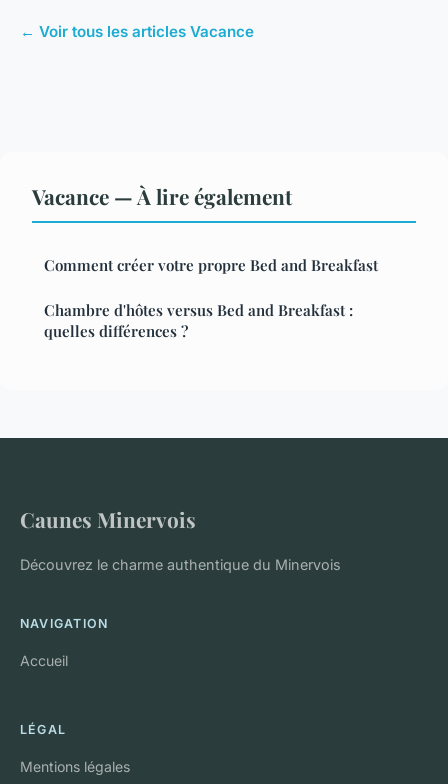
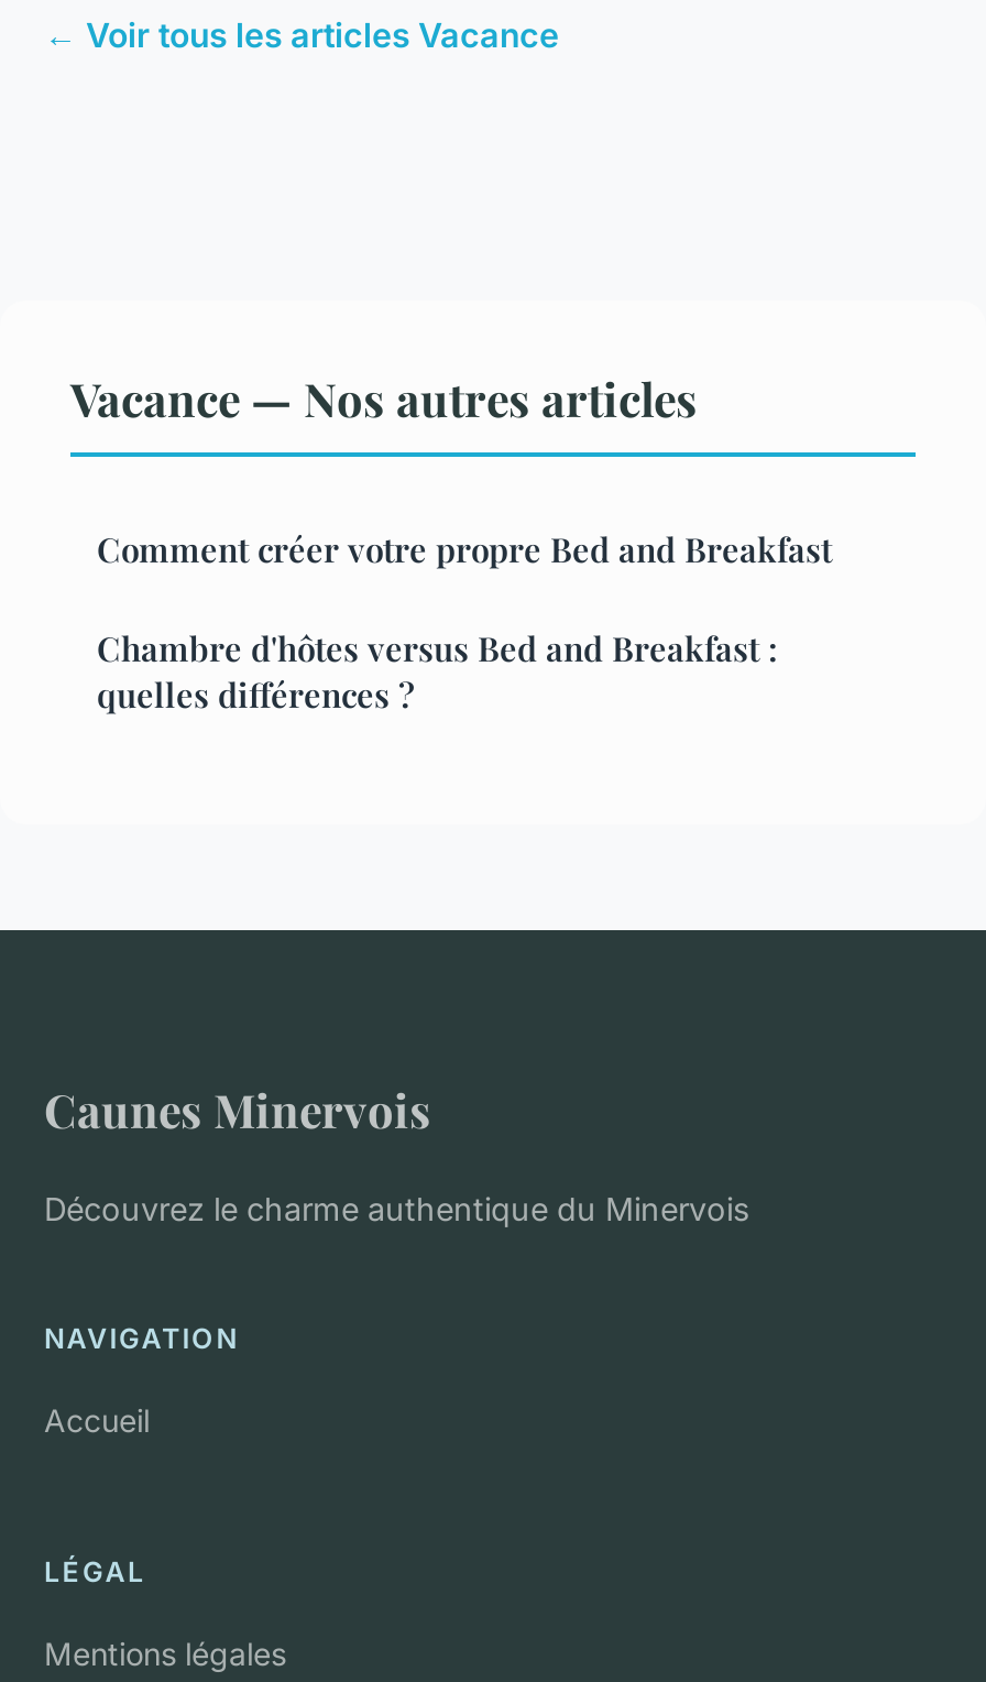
- Vacance — À lire également
+ Vacance — Nos autres articles
